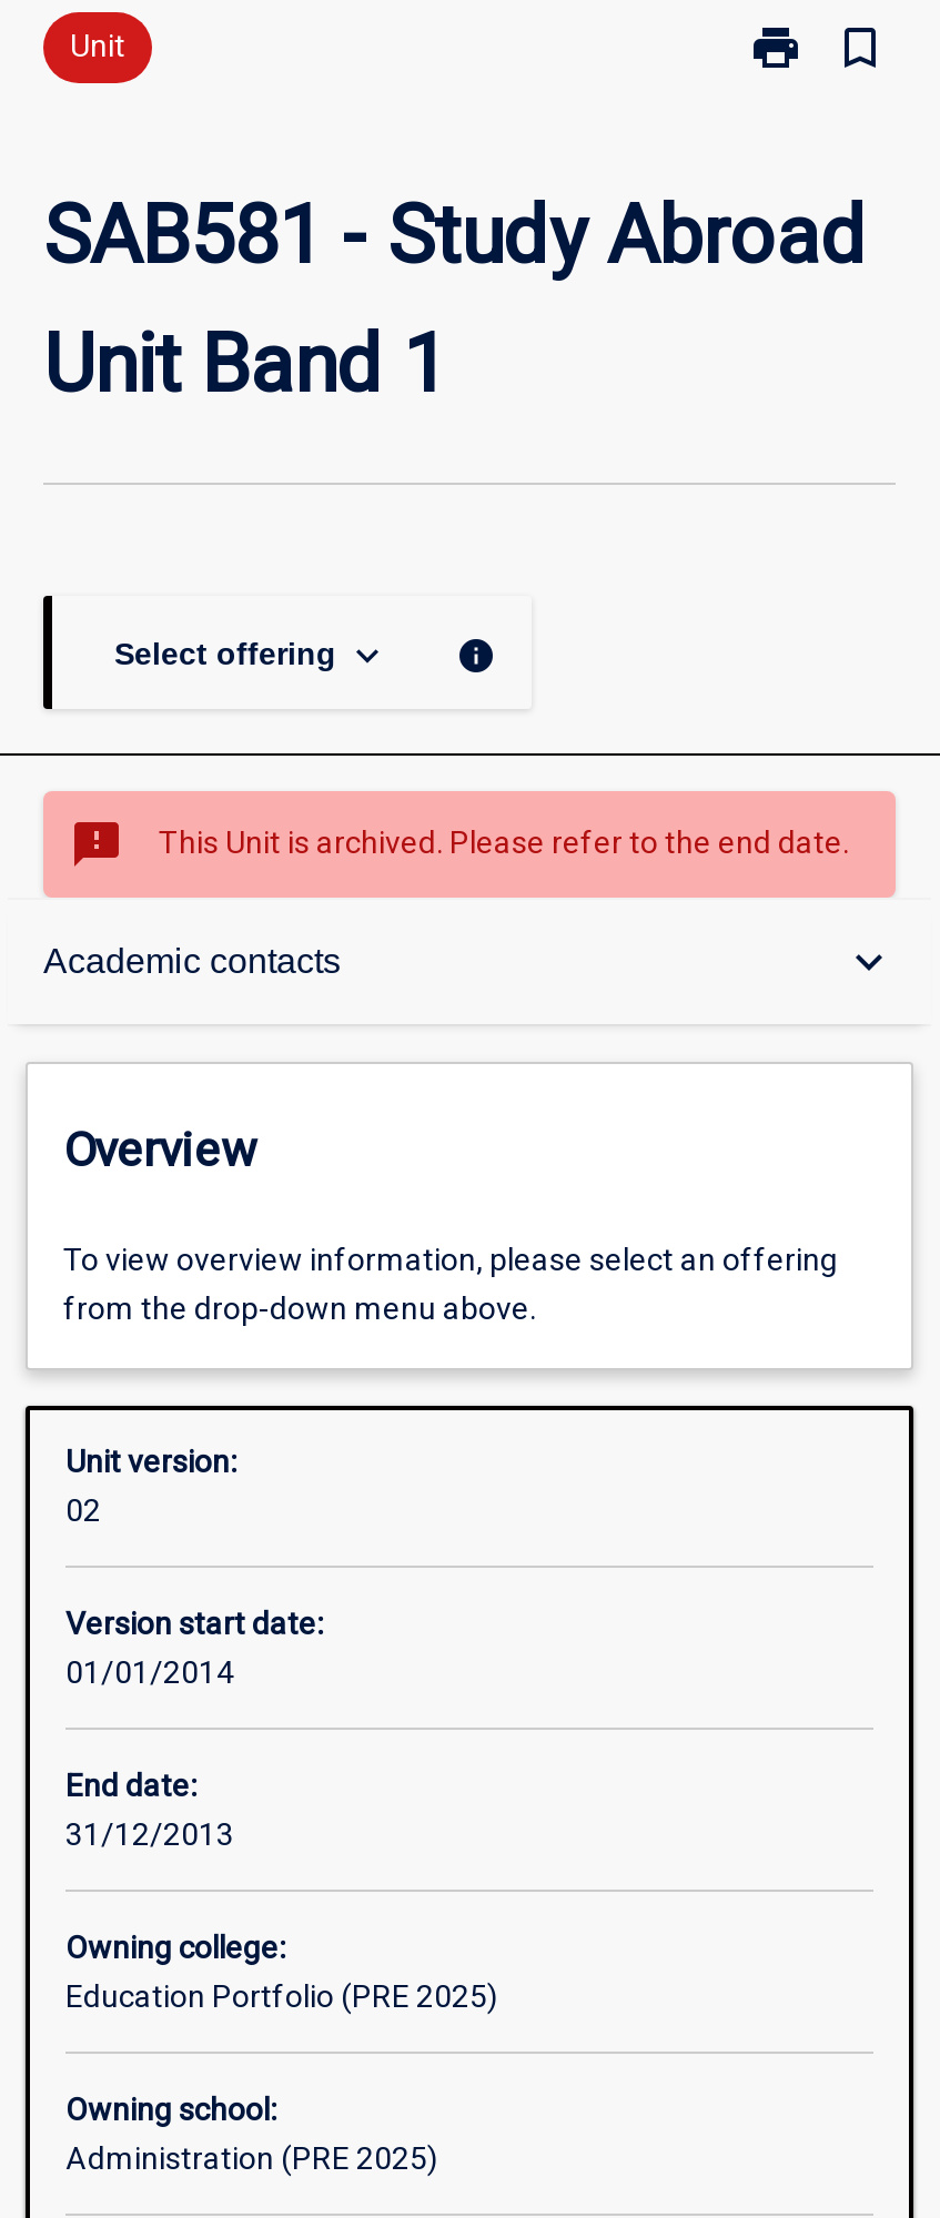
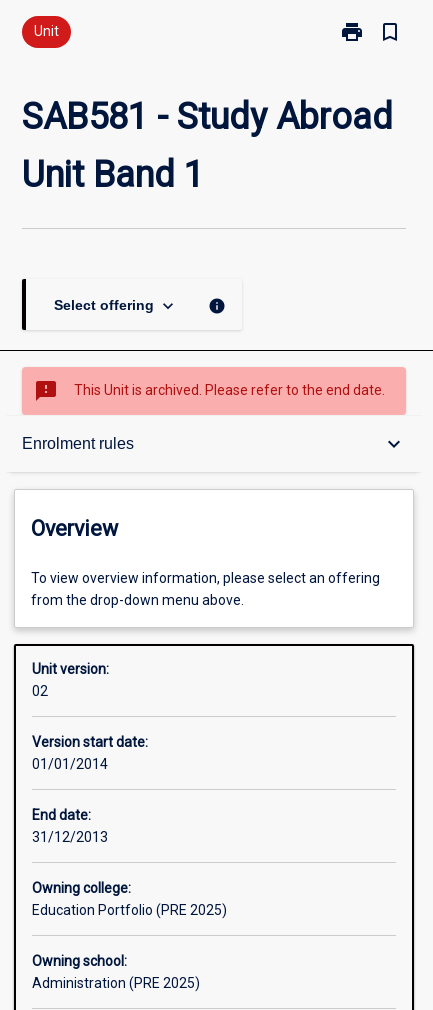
- Academic contacts
+ Enrolment rules
